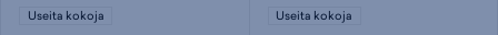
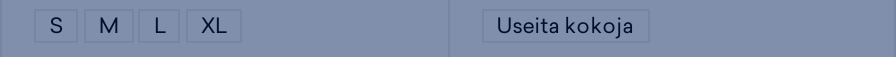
- Useita kokoja
+ S
+ M
+ L
+ XL
